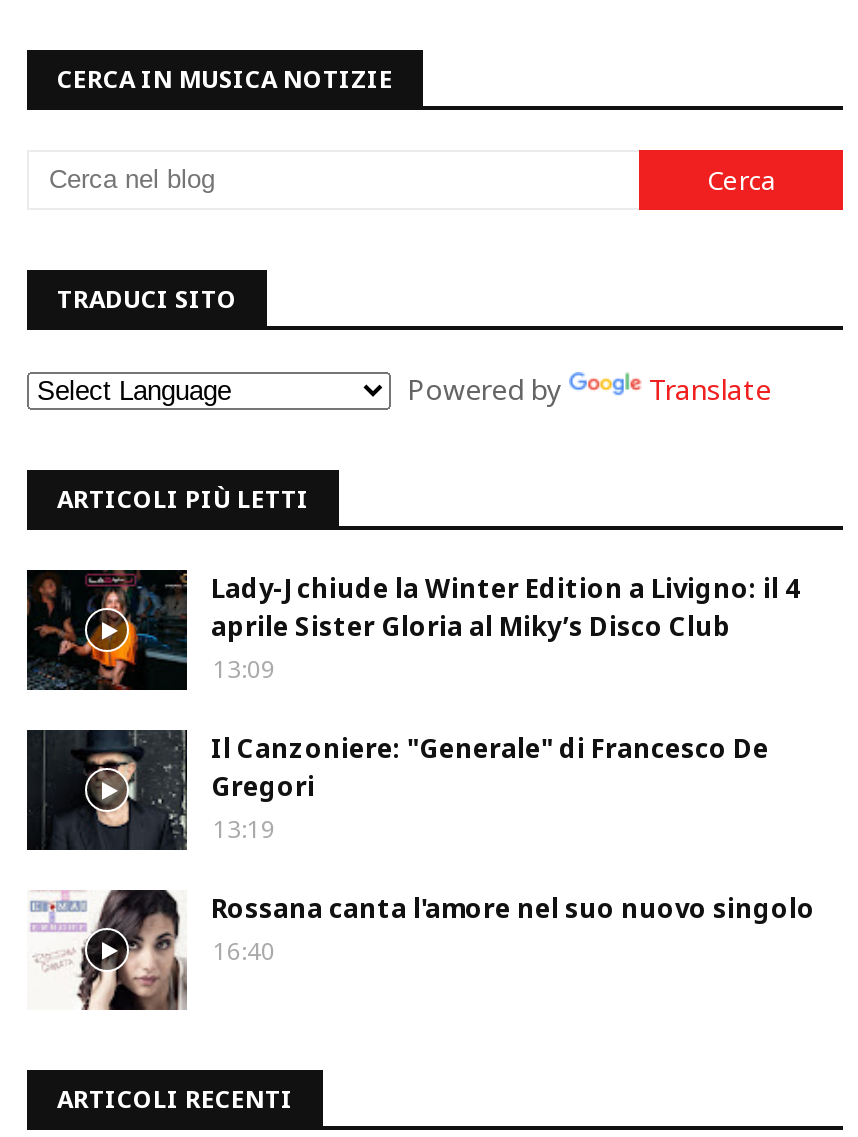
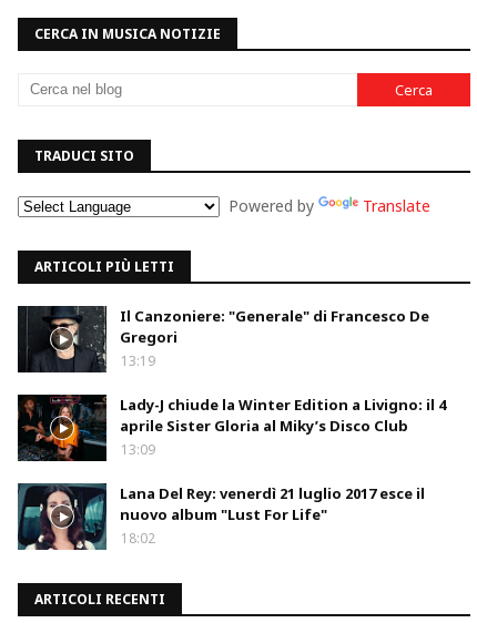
moved down: [image] | Lady-J chiude la Winter Edition a Livigno: il 4 | aprile Sister Gloria al Miky’s Disco Club | 13:09

moved up: [image] | Il Canzoniere: "Generale" di Francesco De | Gregori | 13:19

- [image]
- Rossana canta l'amore nel suo nuovo singolo
- 16:40
+ [image]
+ Lana Del Rey: venerdì 21 luglio 2017 esce il
+ nuovo album "Lust For Life"
+ 18:02
